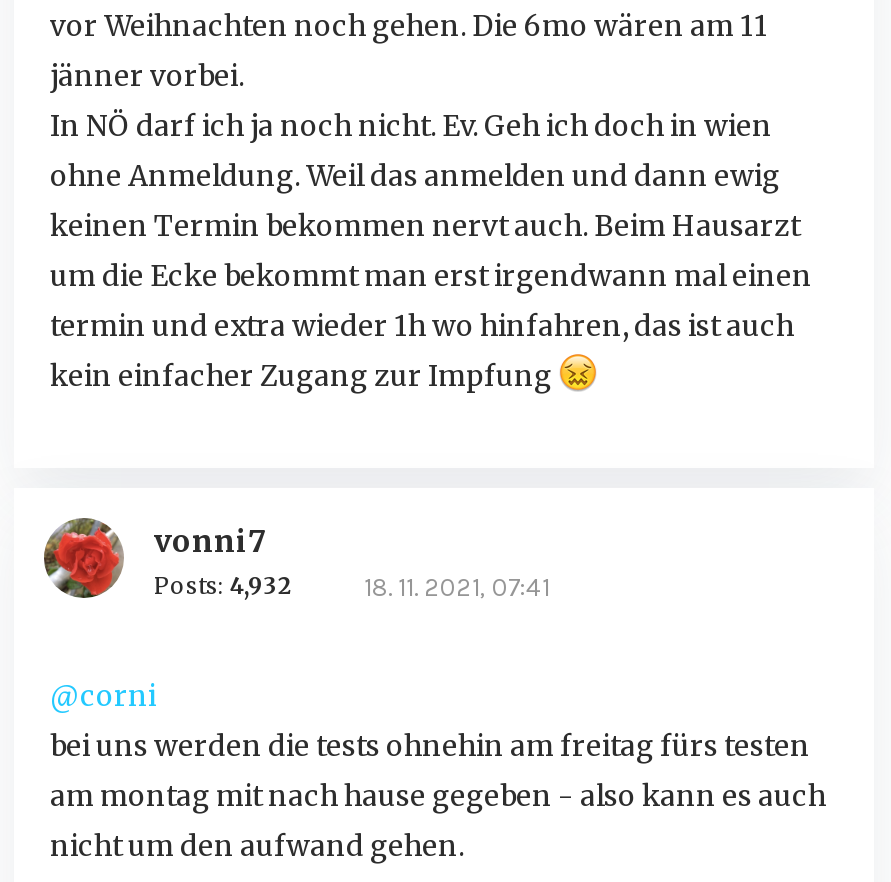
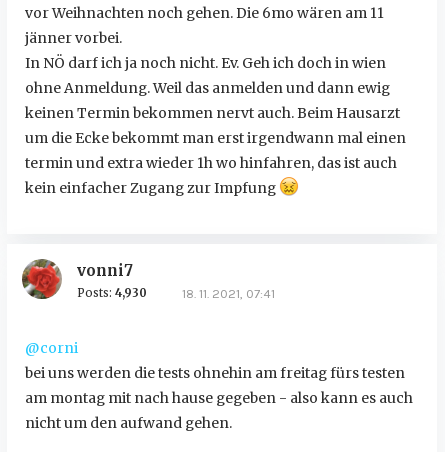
- Posts: 4,932
+ Posts: 4,930
